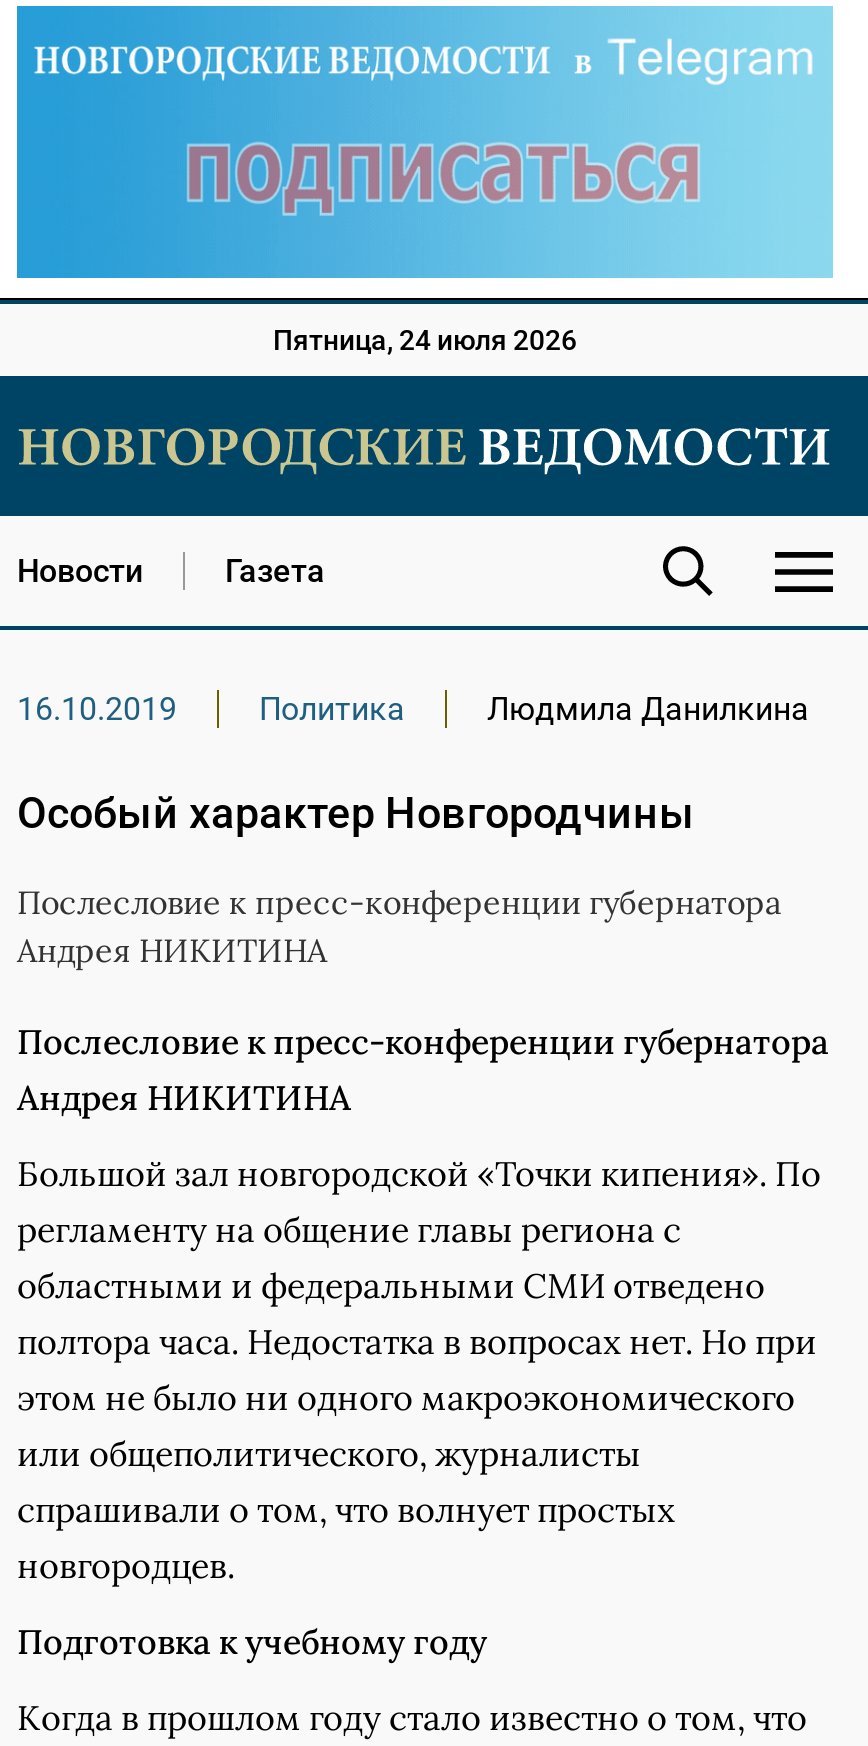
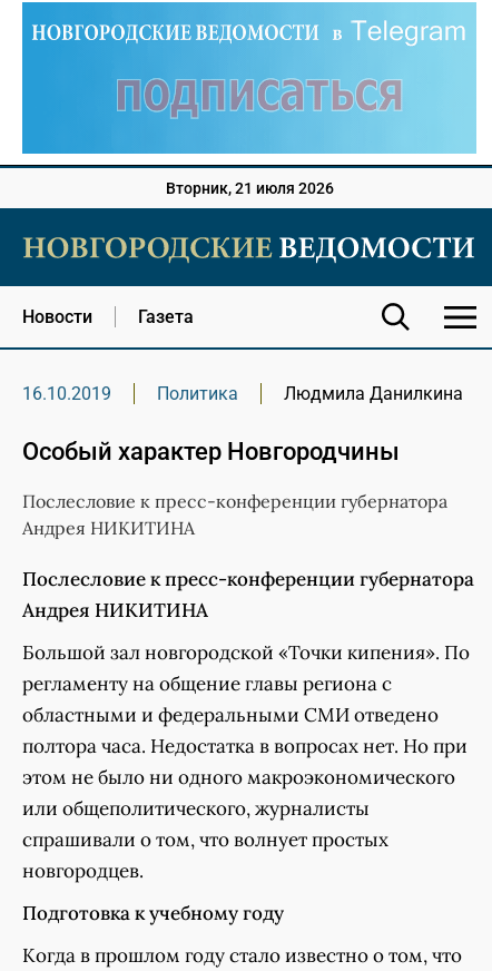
- Пятница, 24 июля 2026
+ Вторник, 21 июля 2026
